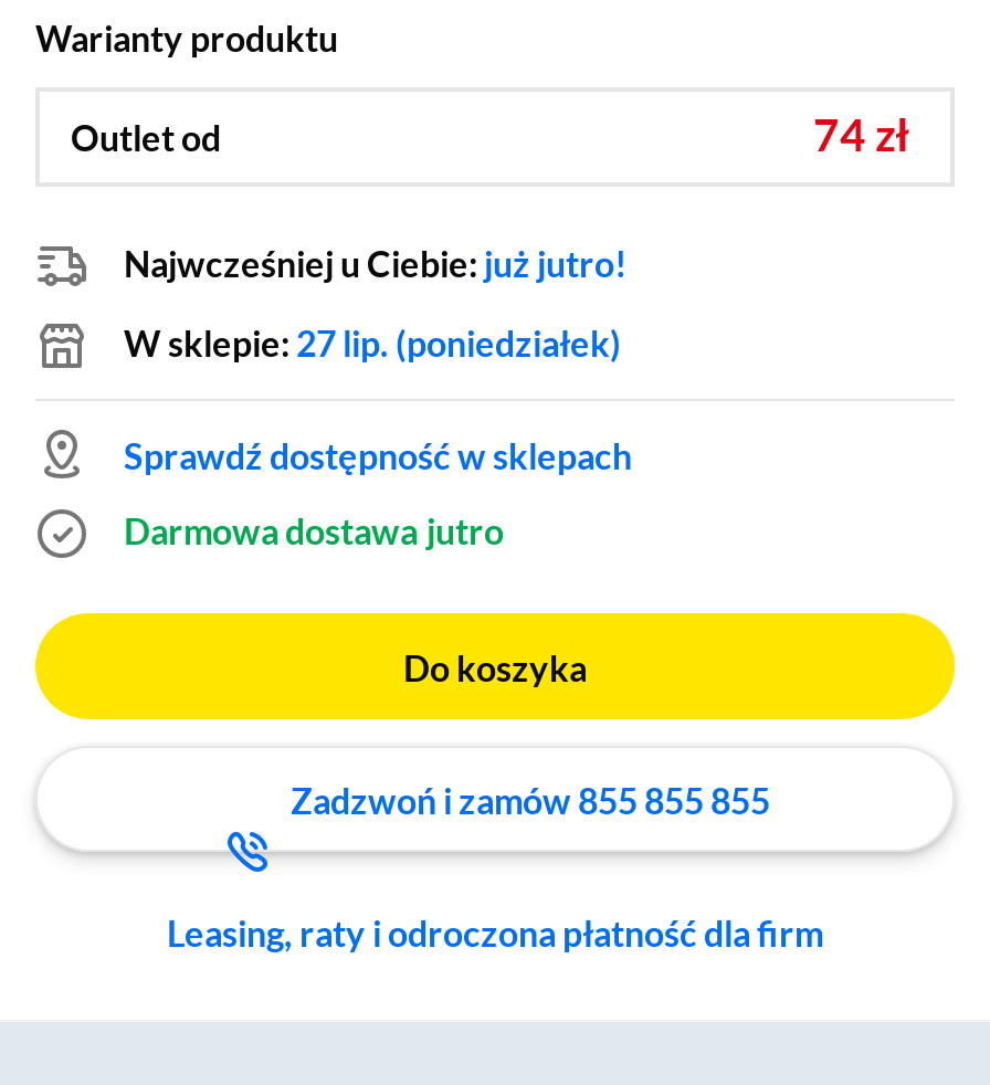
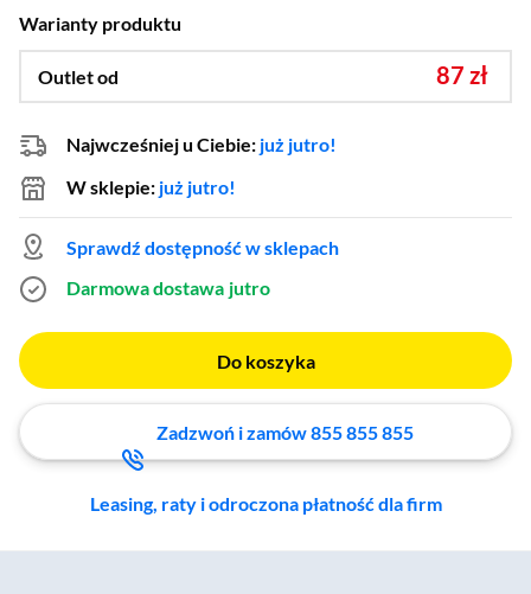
- 74 zł
+ 87 zł

- W sklepie: 27 lip. (poniedziałek)
+ W sklepie: już jutro!
